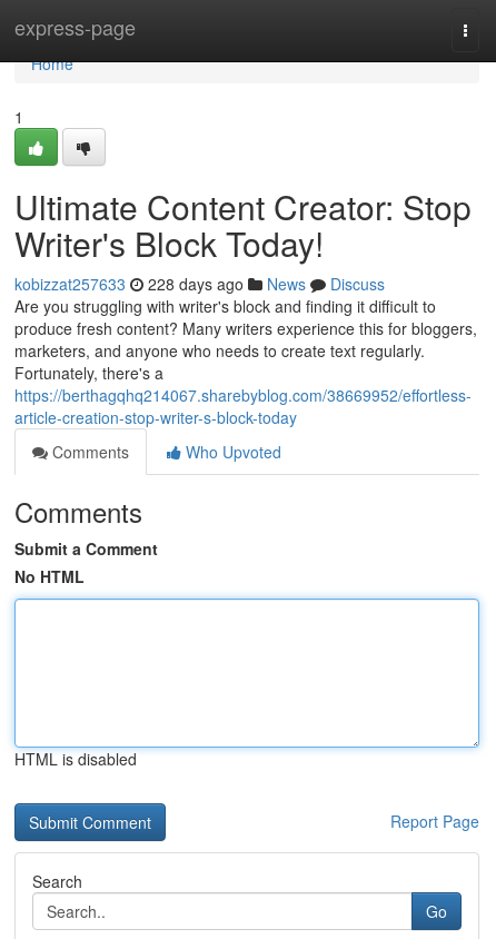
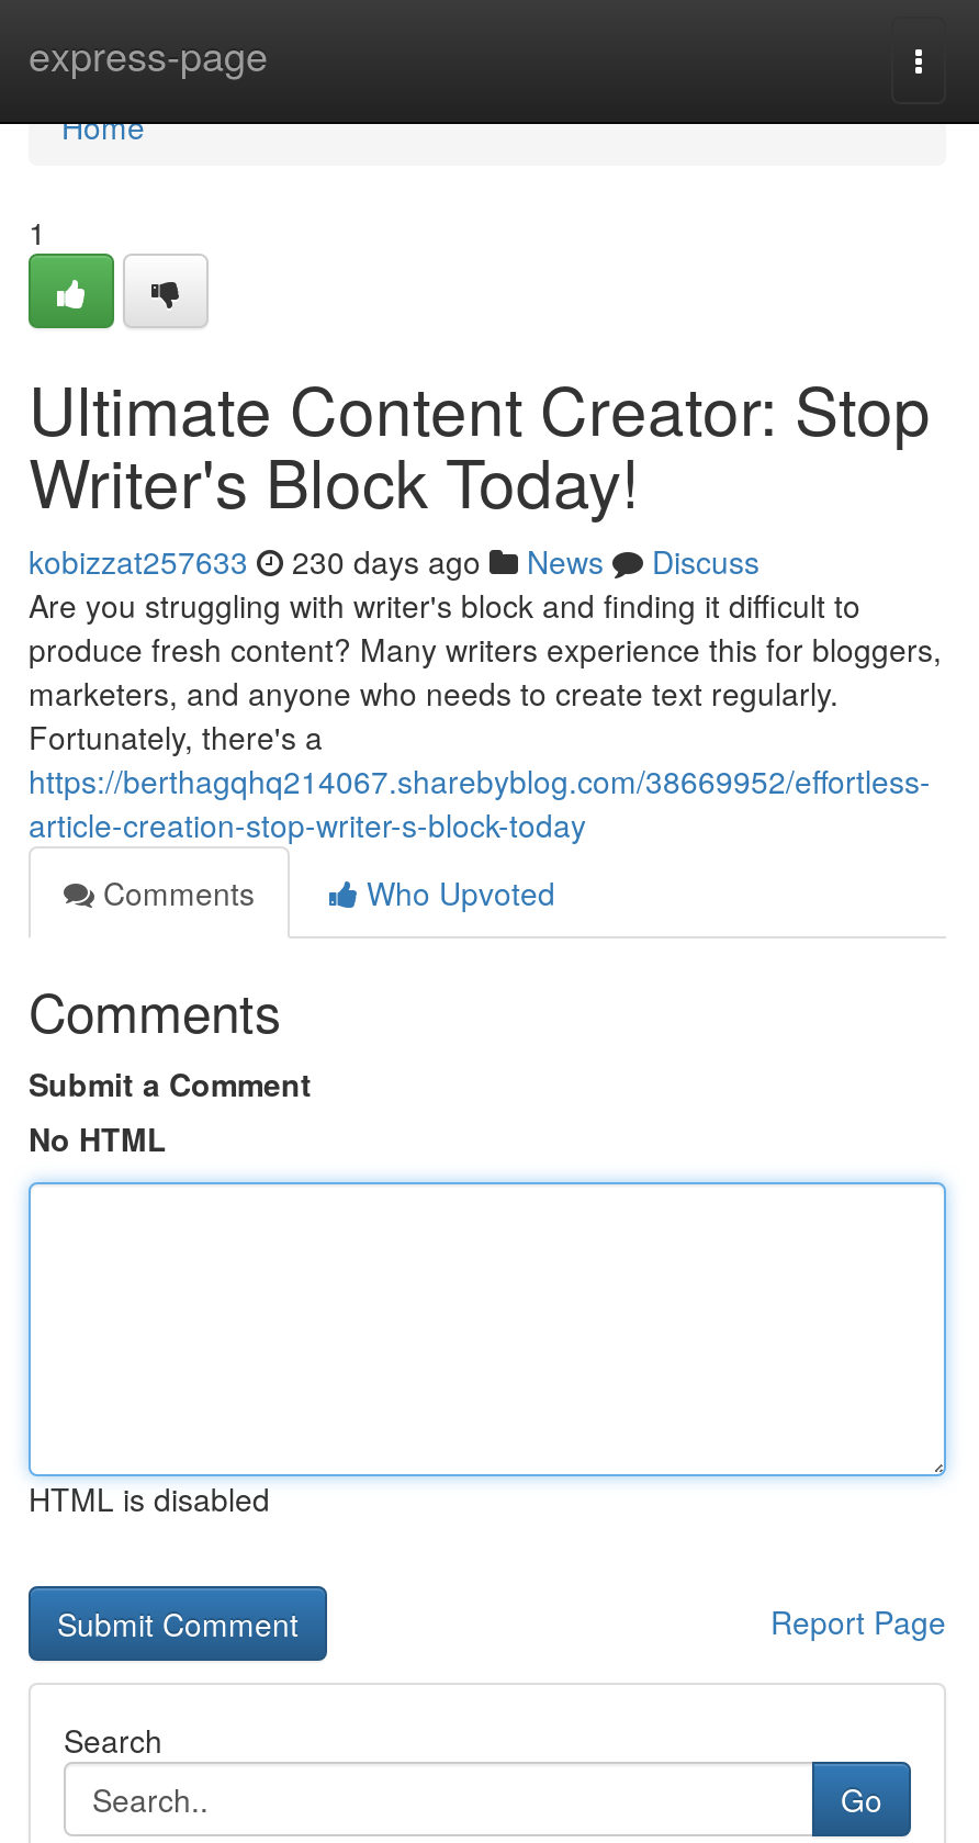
- kobizzat257633 228 days ago News Discuss
+ kobizzat257633 230 days ago News Discuss
